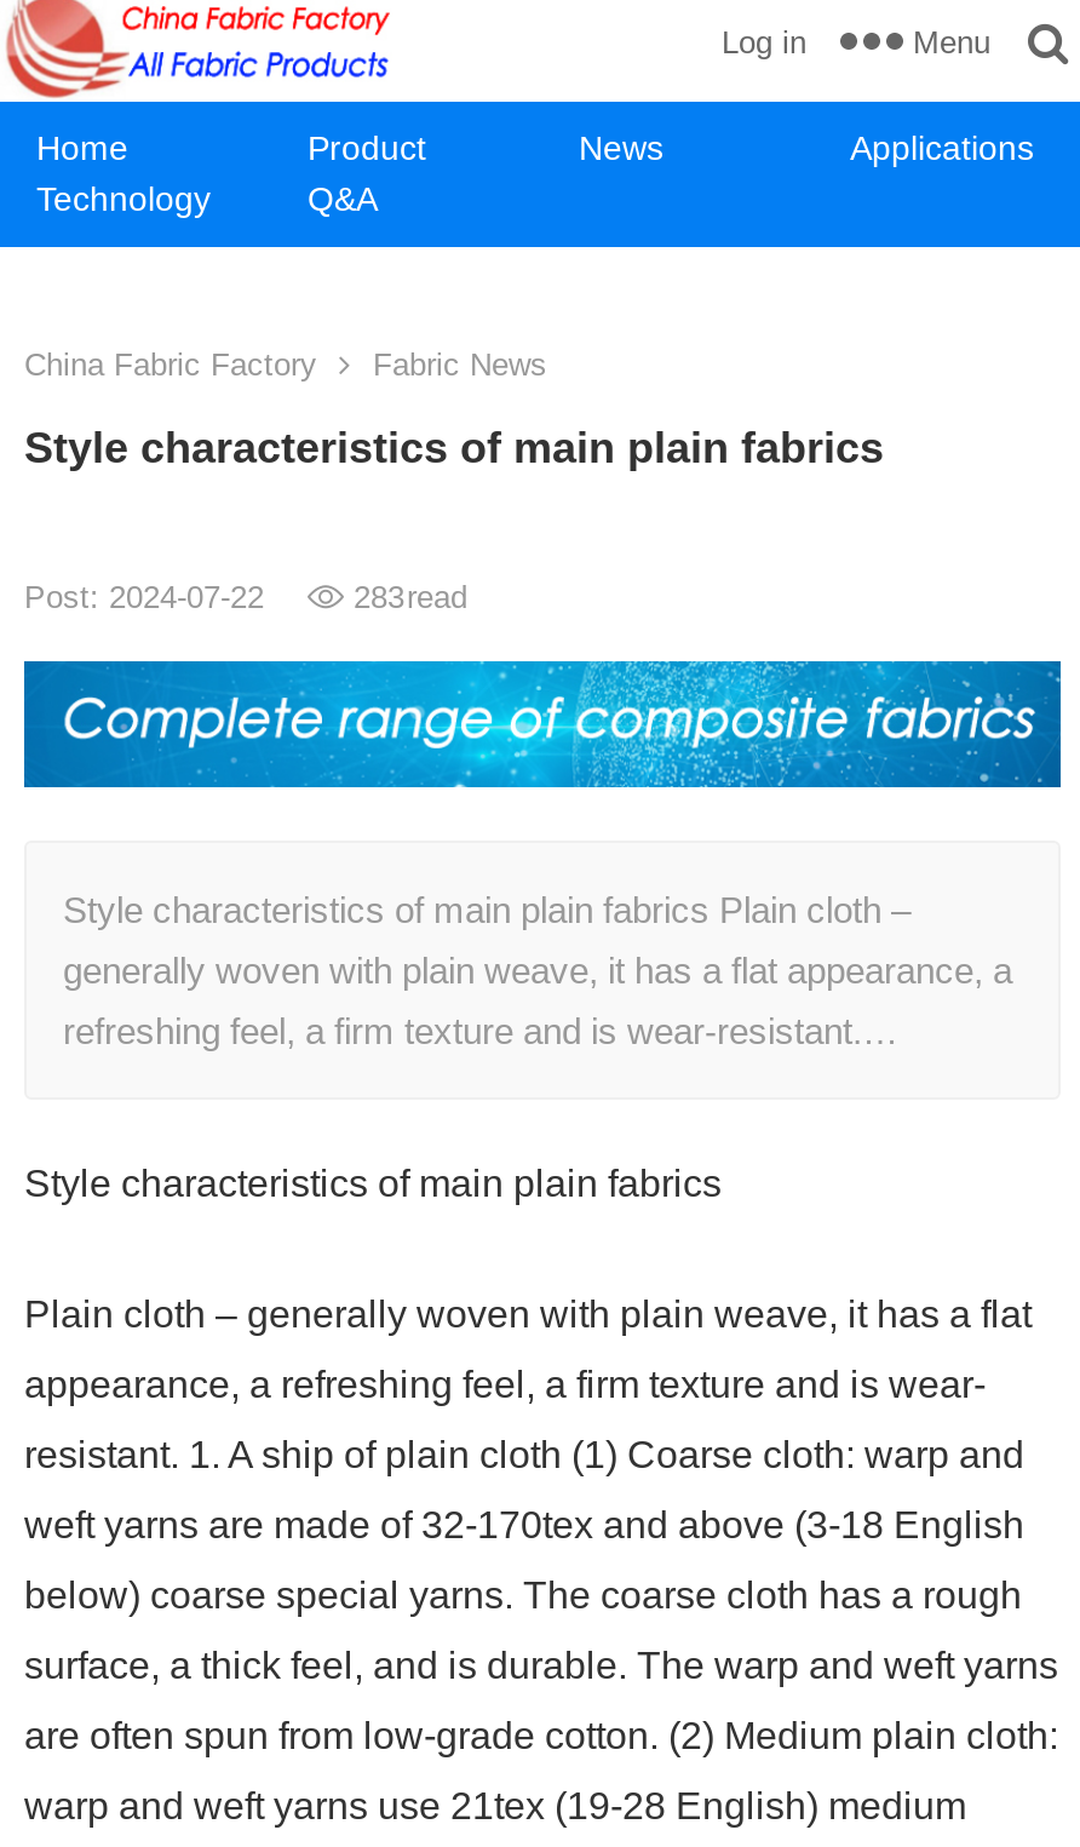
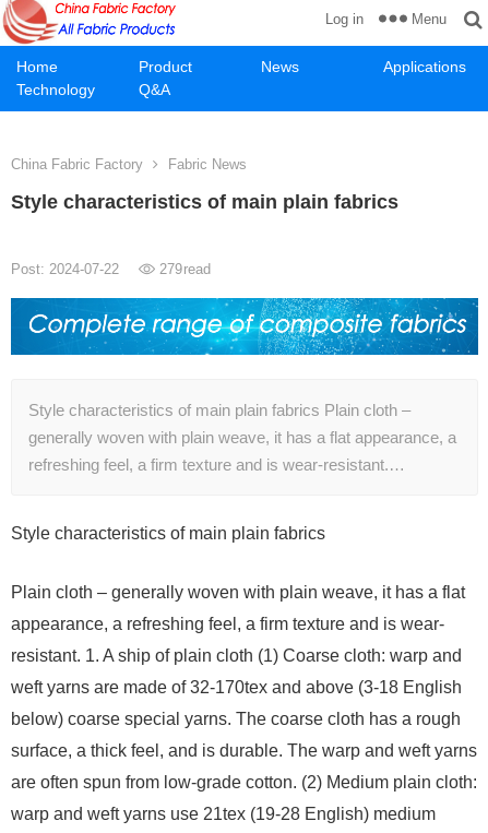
- Post: 2024-07-22 283read
+ Post: 2024-07-22 279read
